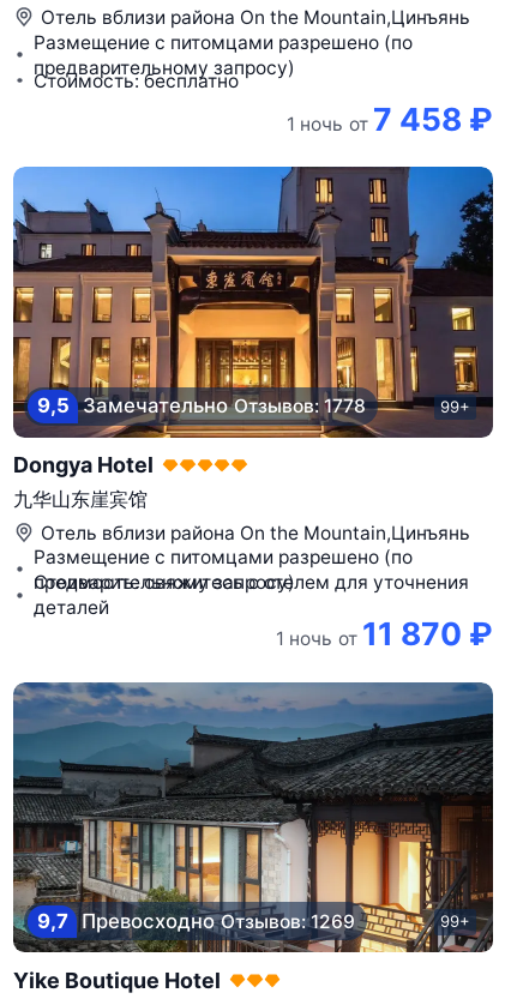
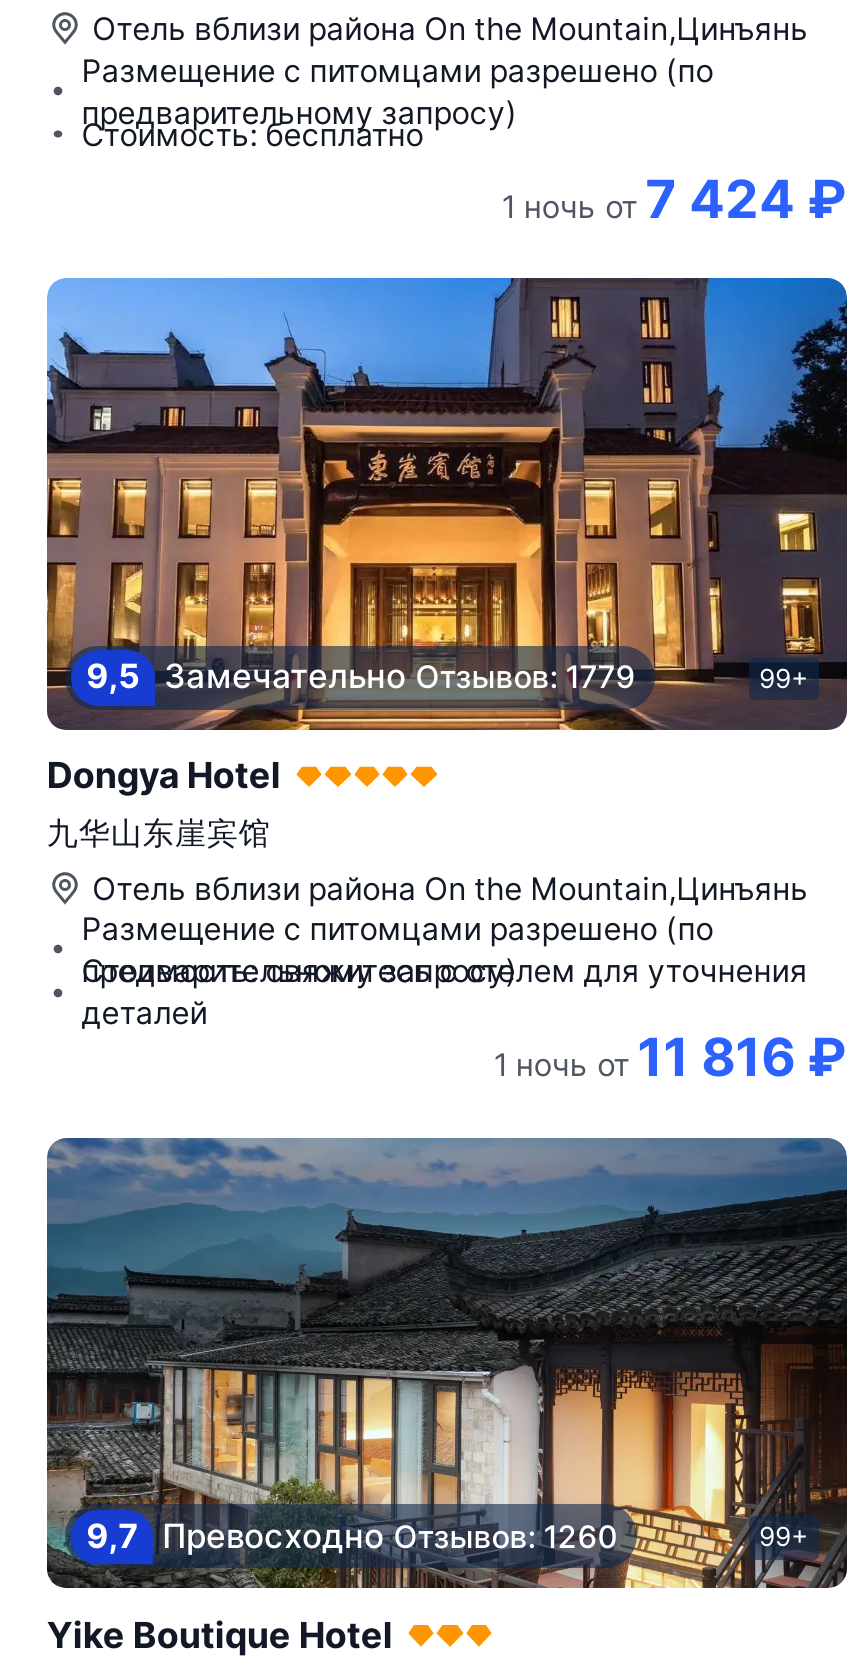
- 1 ночь от7 458 ₽
+ 1 ночь от7 424 ₽

- 9,5 Замечательно Отзывов: 1778
+ 9,5 Замечательно Отзывов: 1779

- 1 ночь от 11 870 ₽
+ 1 ночь от 11 816 ₽

- 9,7 Превосходно Отзывов: 1269
+ 9,7 Превосходно Отзывов: 1260
